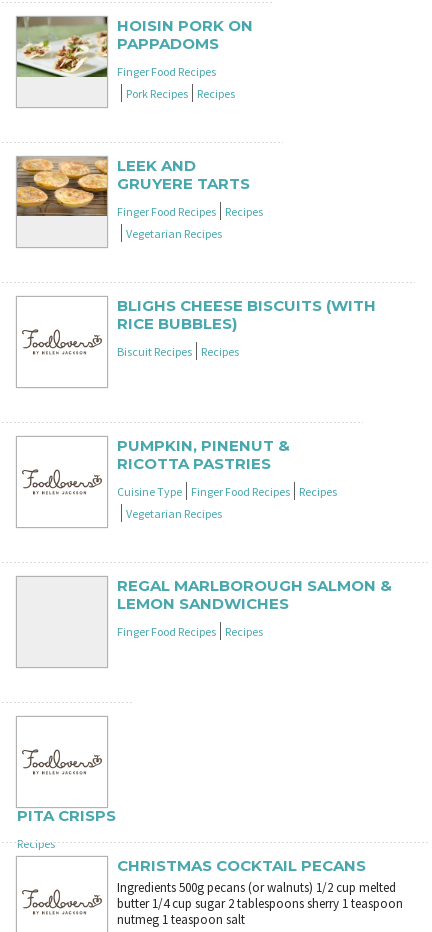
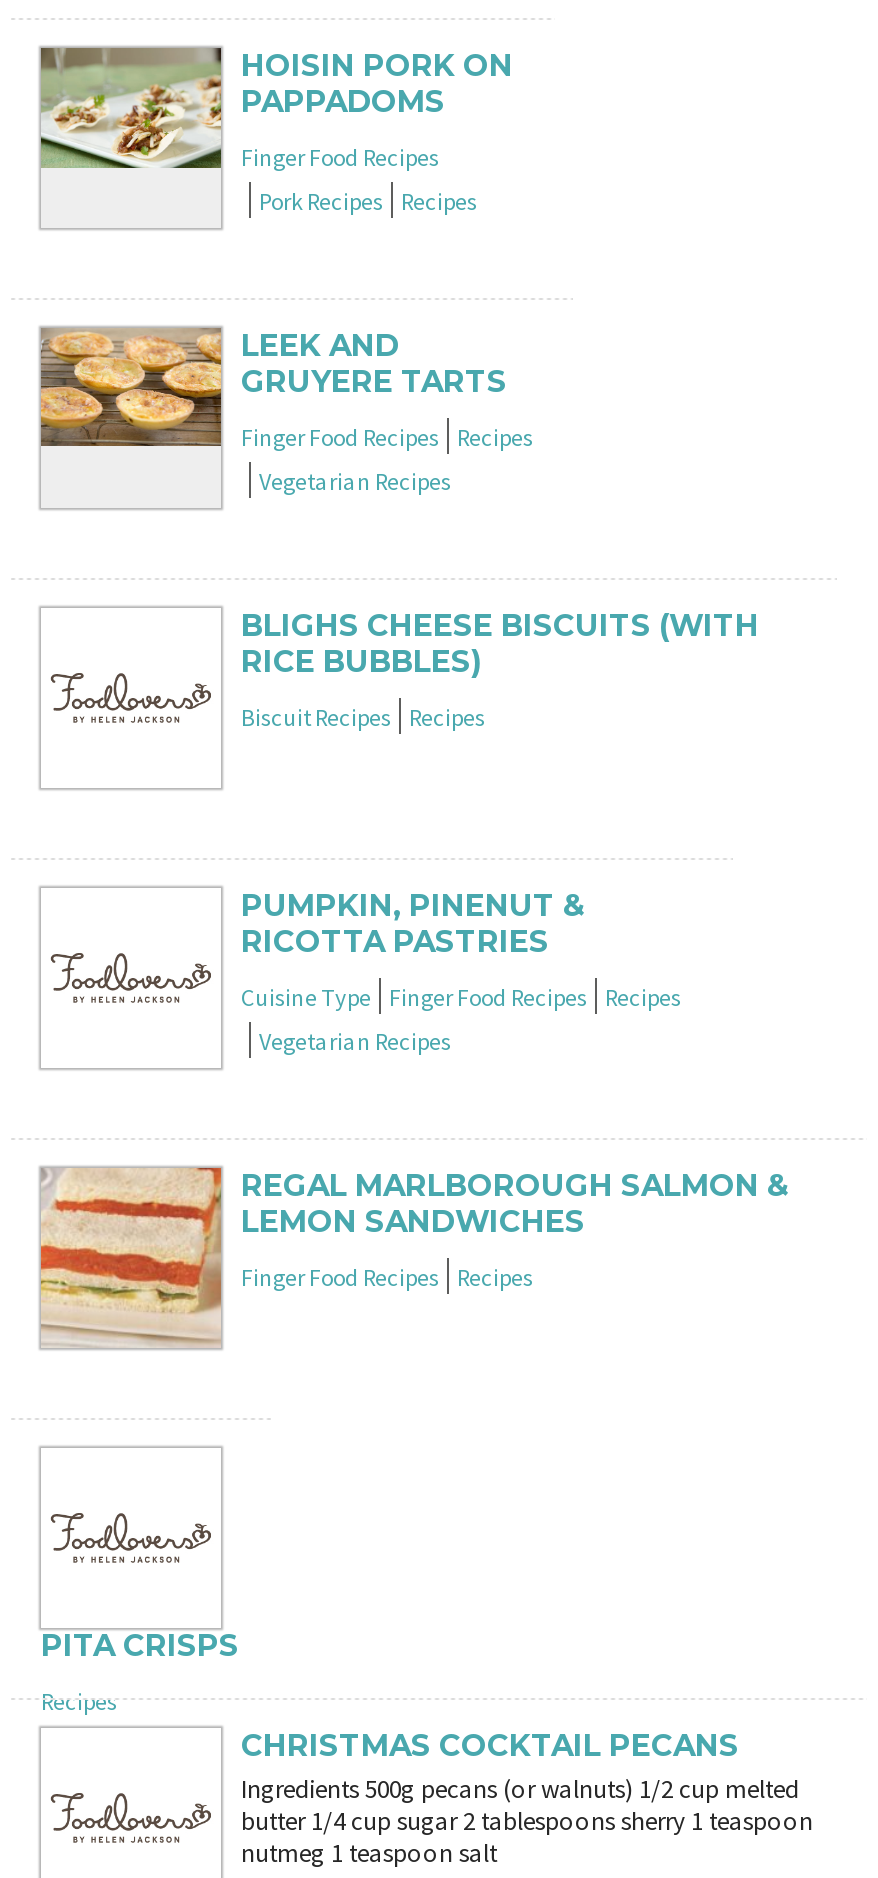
+ [image]
